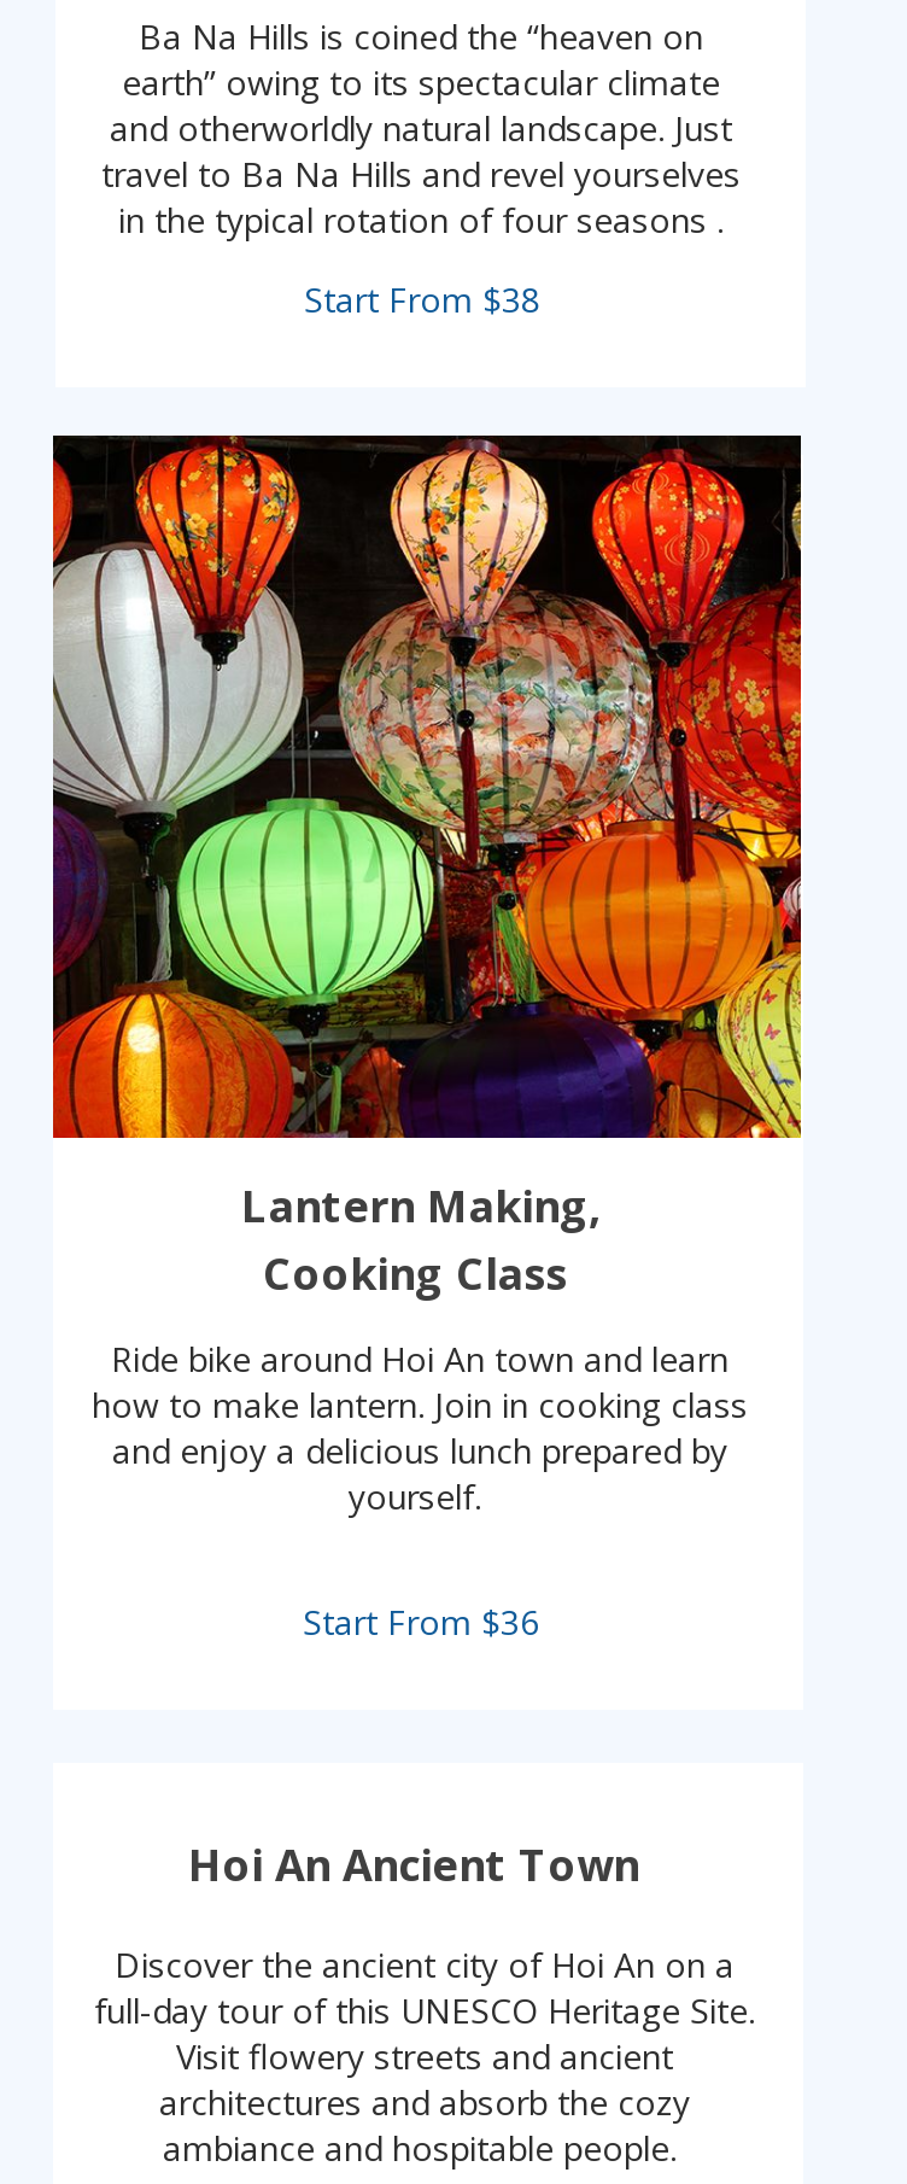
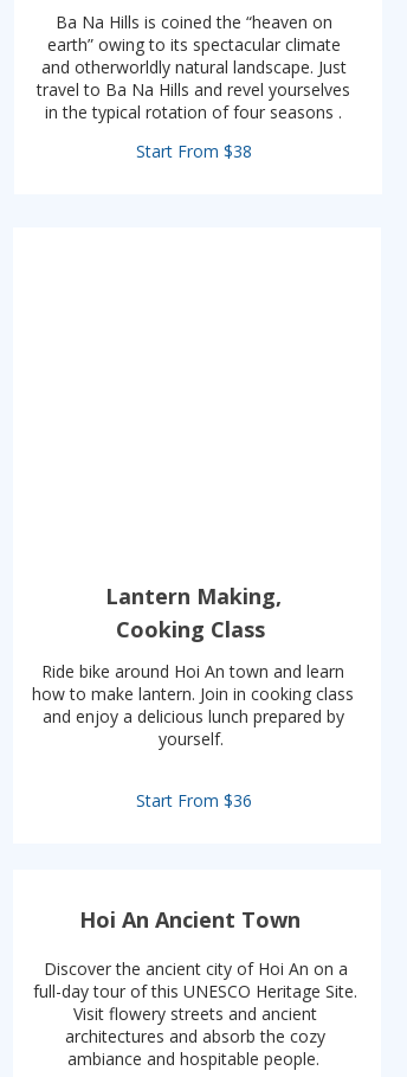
- [image]
